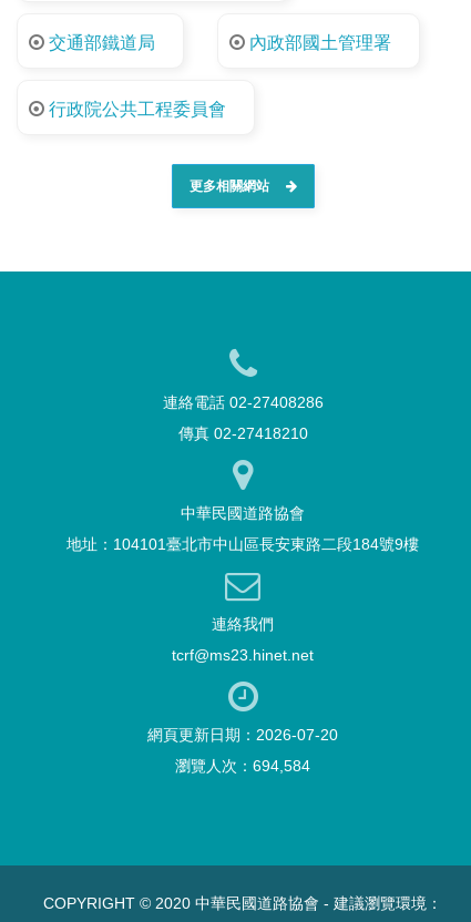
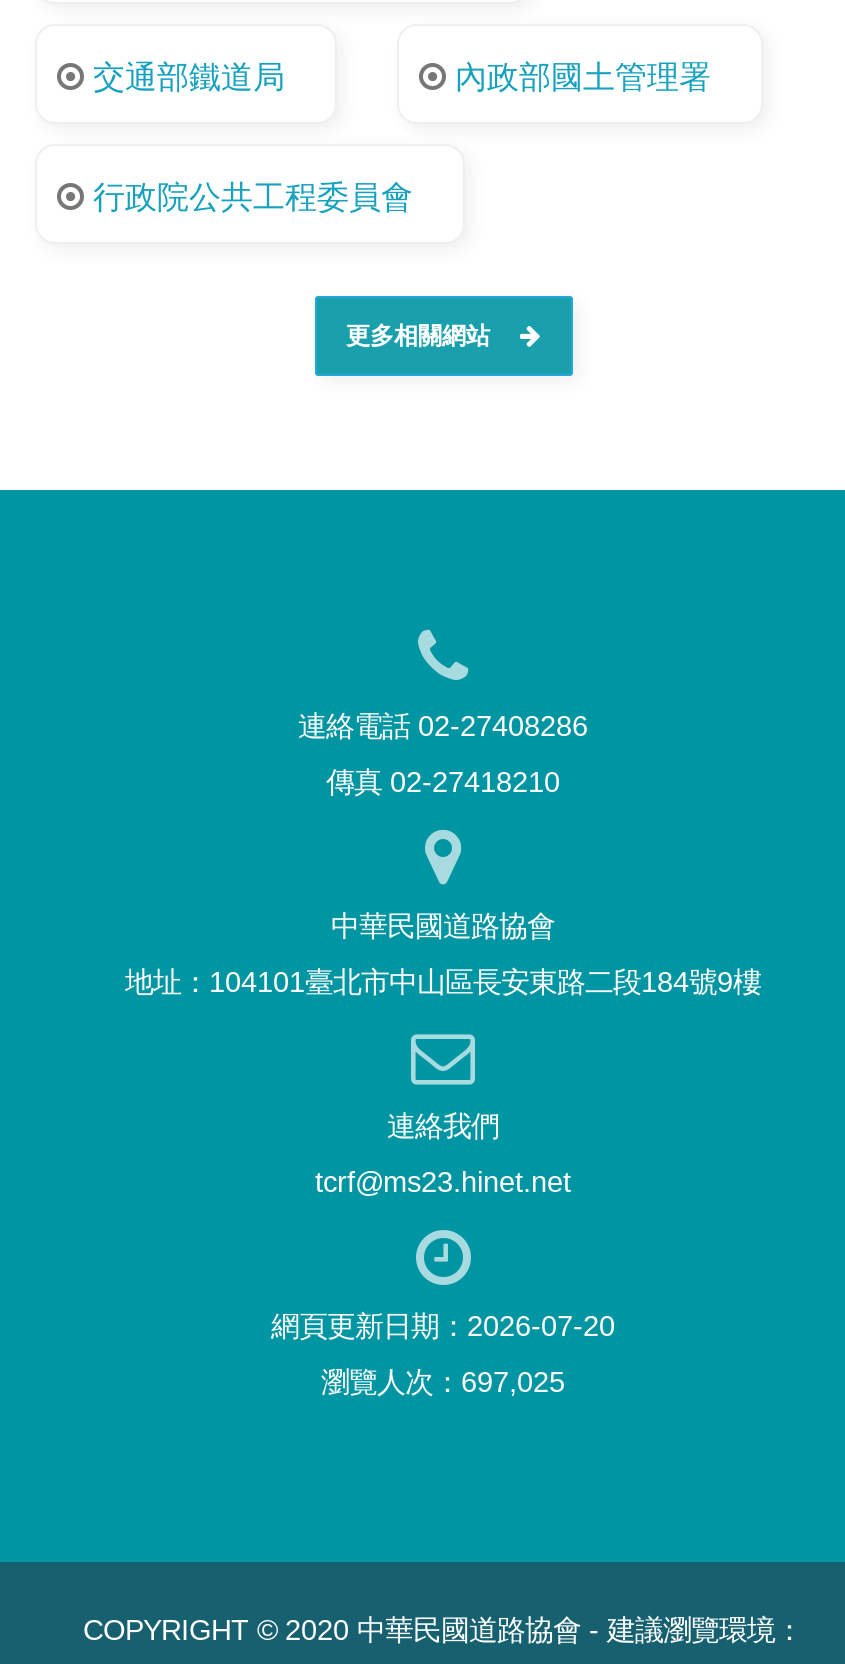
- 瀏覽人次：694,584
+ 瀏覽人次：697,025
